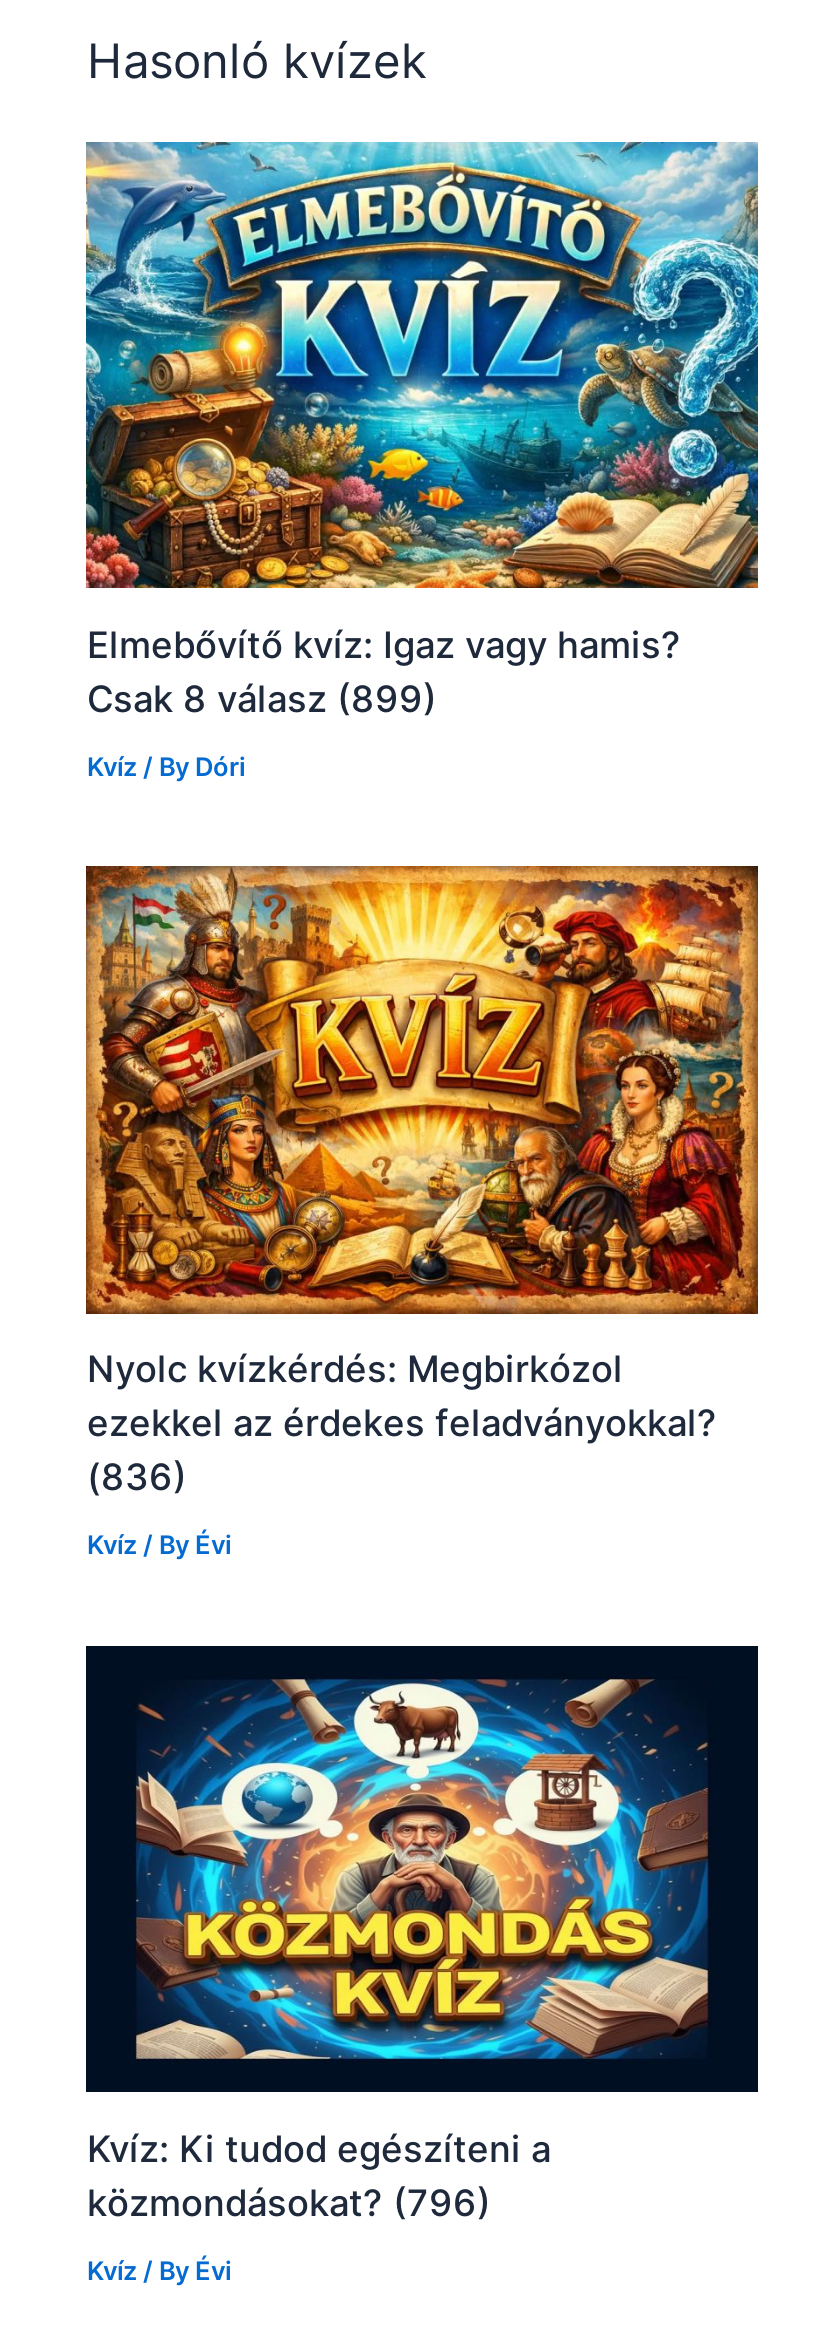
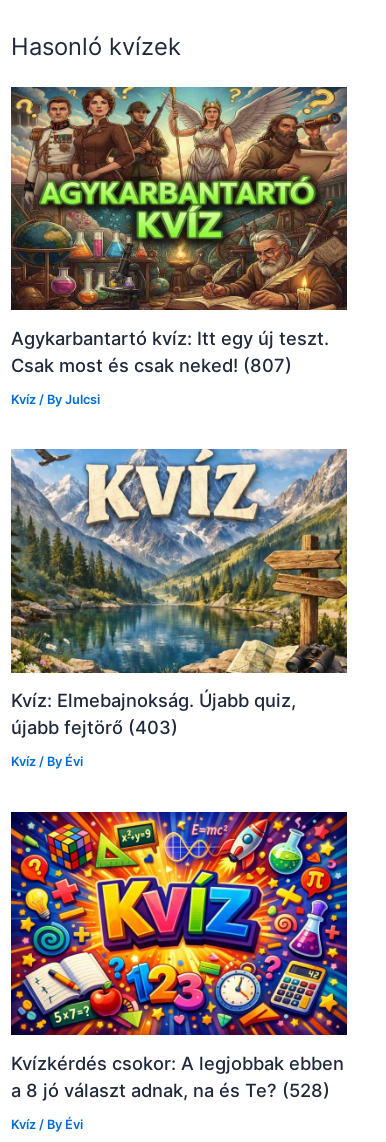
- [image]
- Elmebővítő kvíz: Igaz vagy hamis?
- Csak 8 válasz (899)
+ [image]
+ Agykarbantartó kvíz: Itt egy új teszt.
+ Csak most és csak neked! (807)

- Kvíz / By Dóri
+ Kvíz / By Julcsi

- [image]
- Nyolc kvízkérdés: Megbirkózol
- ezekkel az érdekes feladványokkal?
- (836)
+ [image]
+ Kvíz: Elmebajnokság. Újabb quiz,
+ újabb fejtörő (403)

- [image]
- Kvíz: Ki tudod egészíteni a
- közmondásokat? (796)
+ [image]
+ Kvízkérdés csokor: A legjobbak ebben
+ a 8 jó választ adnak, na és Te? (528)
